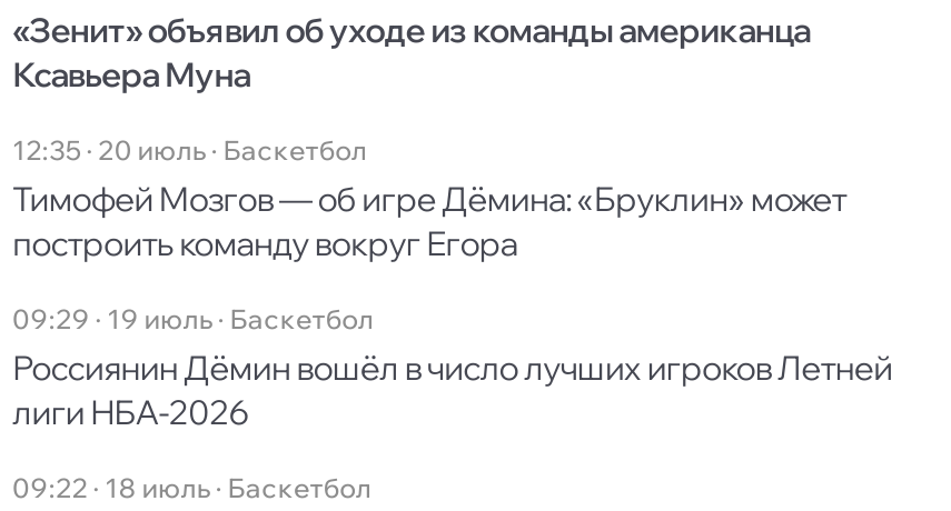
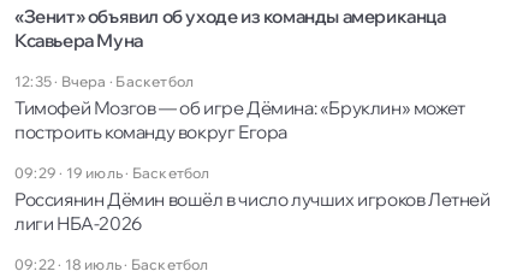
- 12:35 · 20 июль · Баскетбол
+ 12:35 · Вчера · Баскетбол
